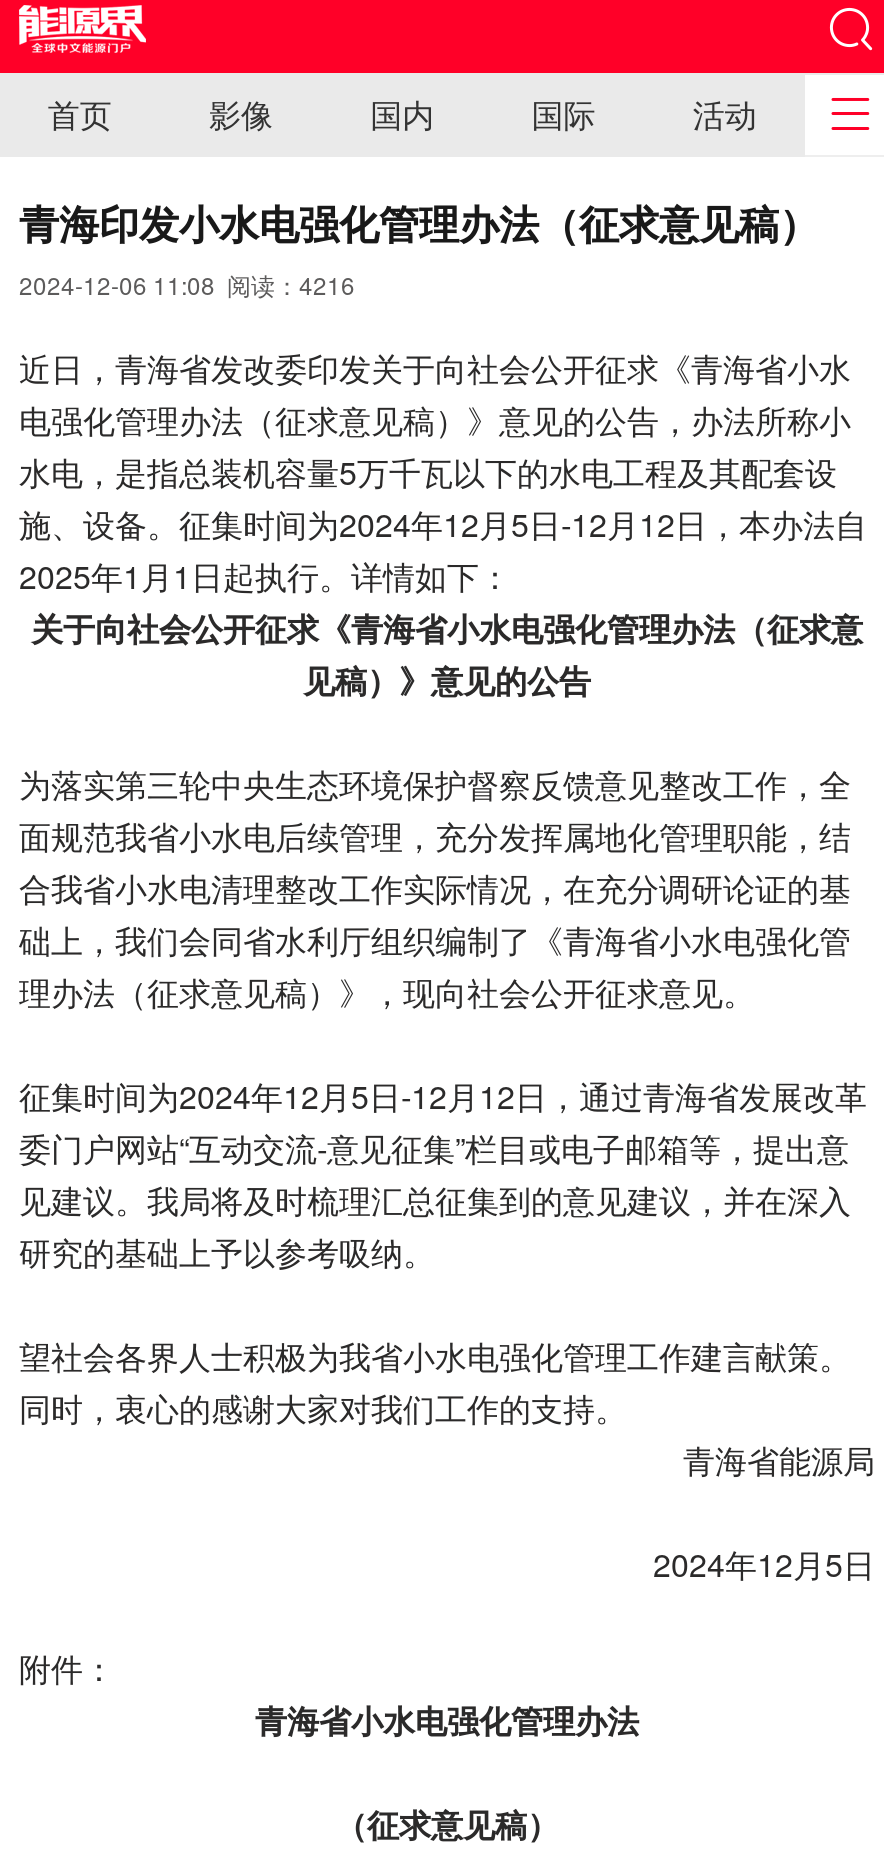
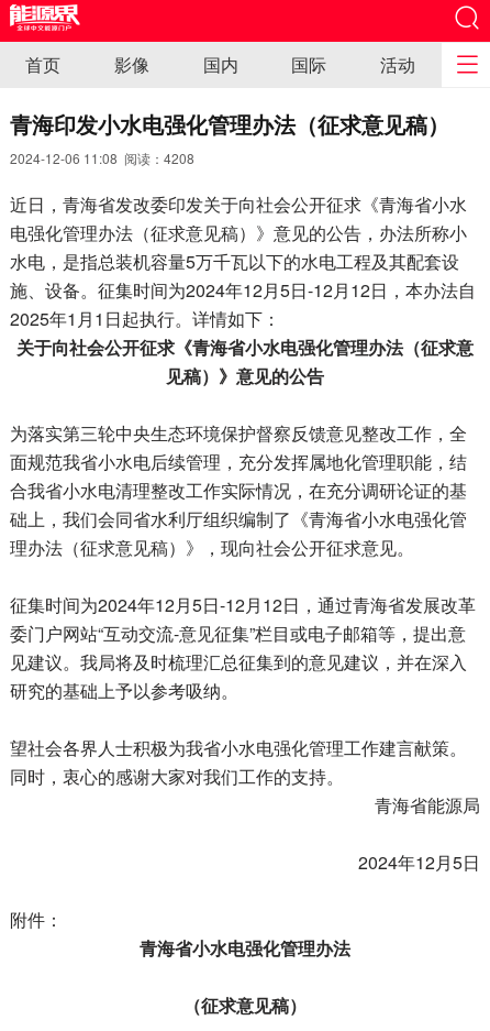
- 2024-12-06 11:08 阅读：4216
+ 2024-12-06 11:08 阅读：4208
